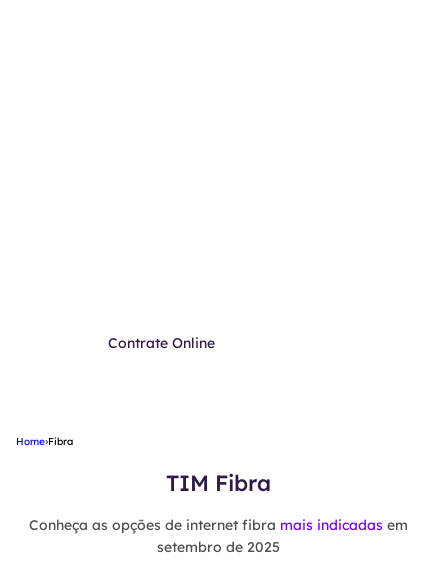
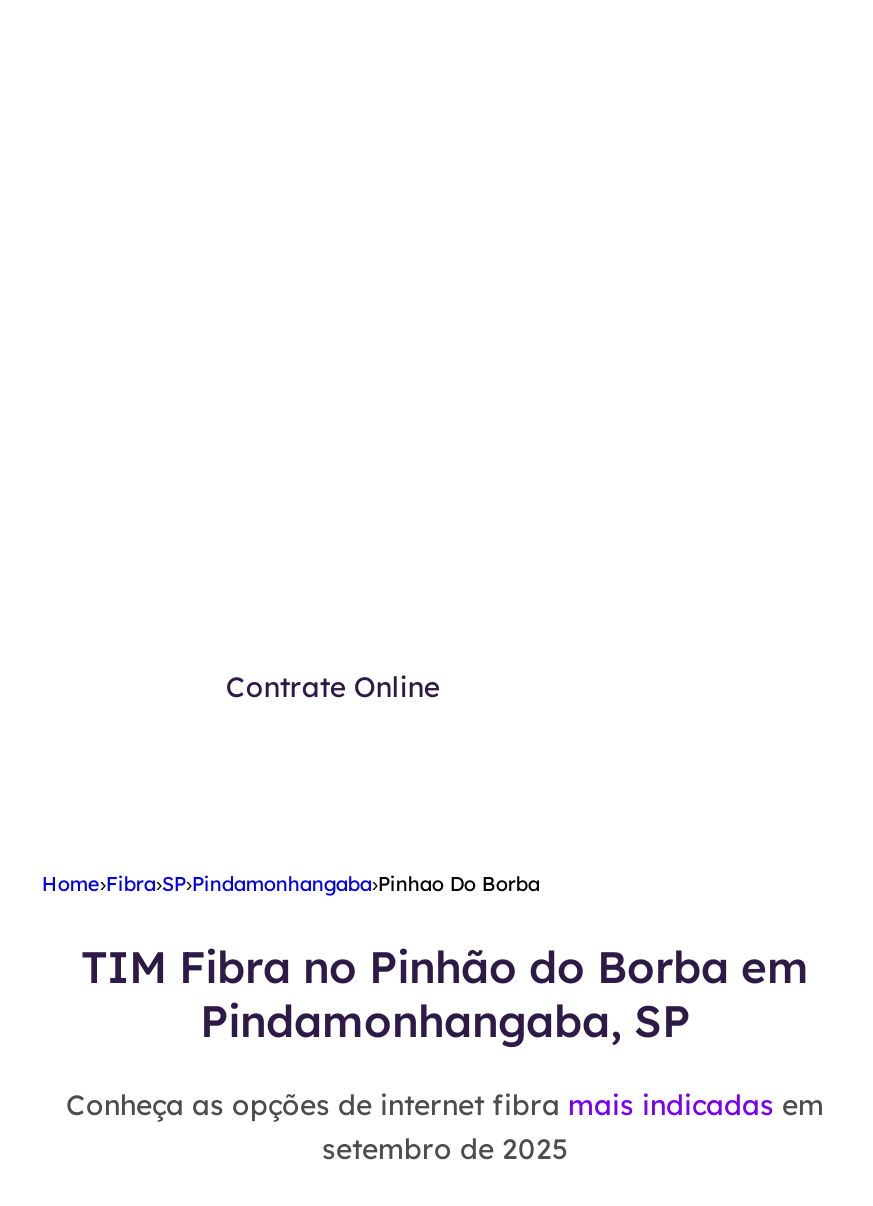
- Home›Fibra
+ Home›Fibra›SP›Pindamonhangaba›Pinhao Do Borba

- TIM Fibra
+ TIM Fibra no Pinhão do Borba em
+ Pindamonhangaba, SP
